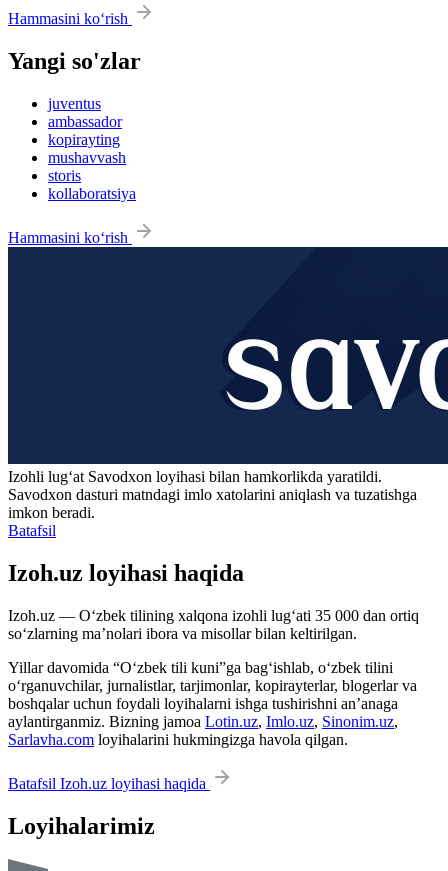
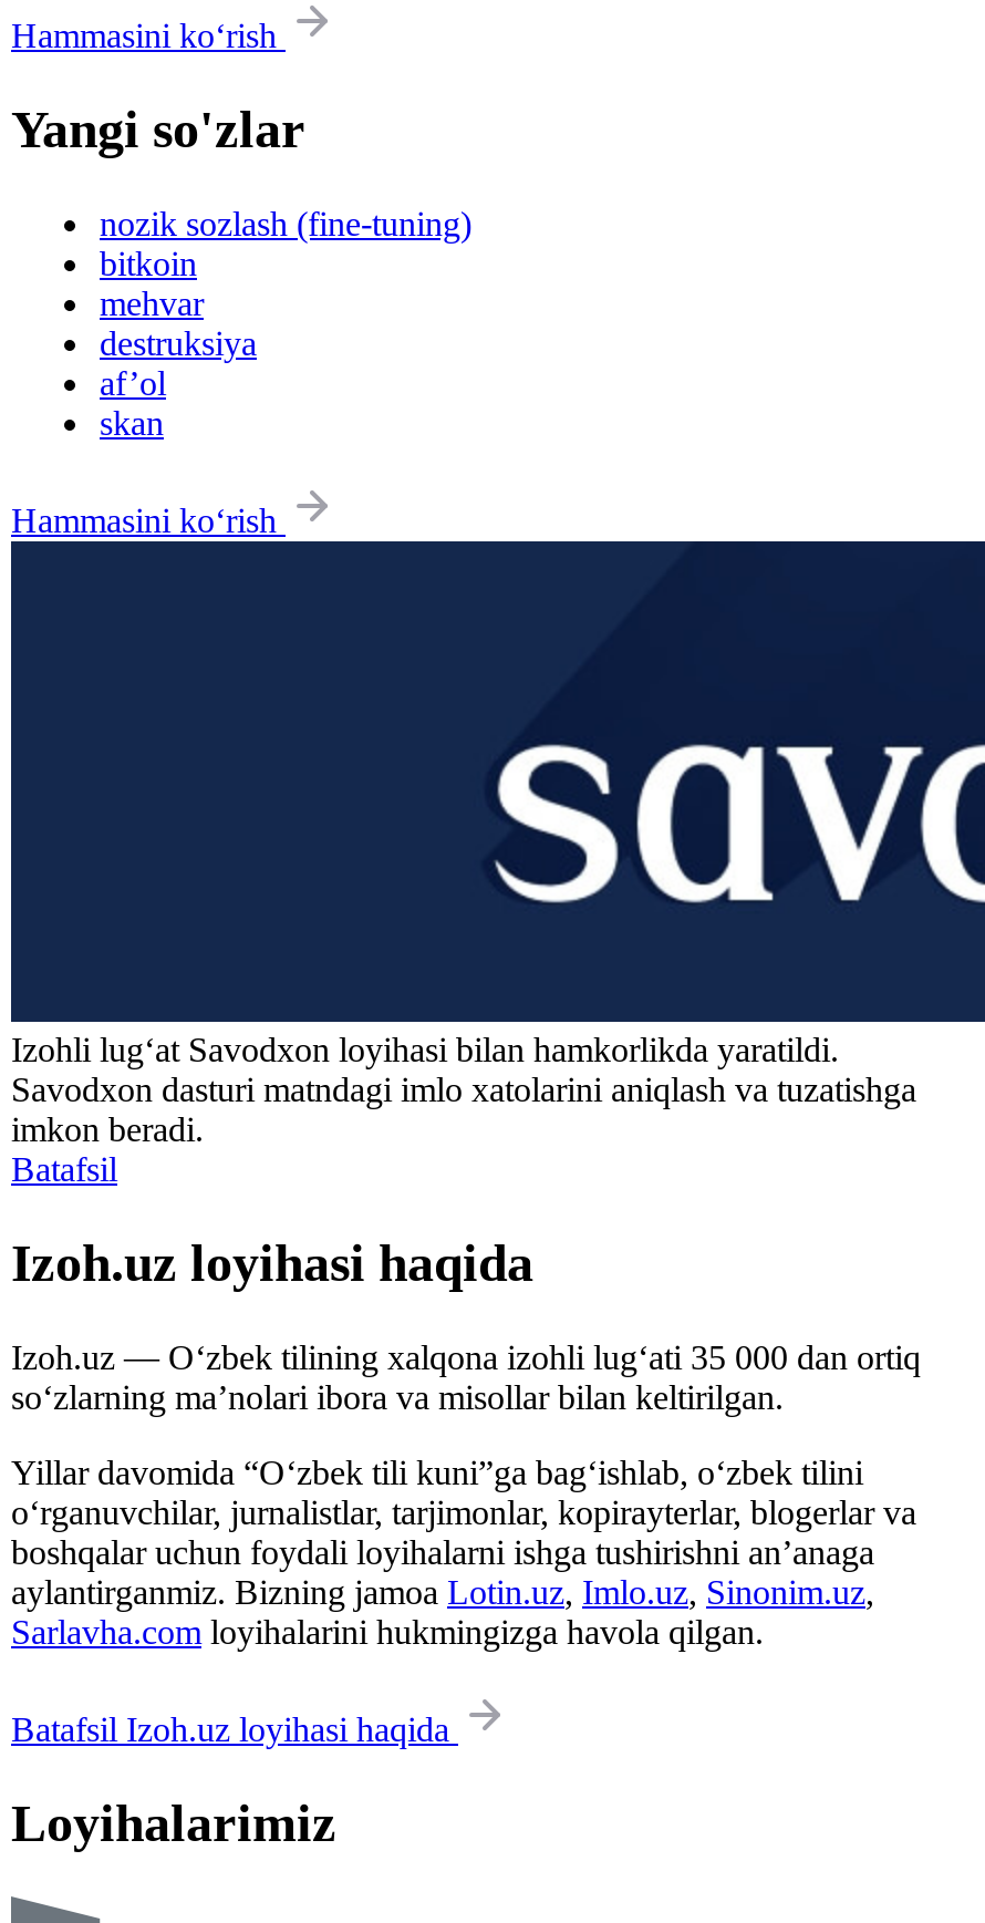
- juventus
- ambassador
- kopirayting
- mushavvash
- storis
- kollaboratsiya
+ nozik sozlash (fine-tuning)
+ bitkoin
+ mehvar
+ destruksiya
+ af’ol
+ skan
